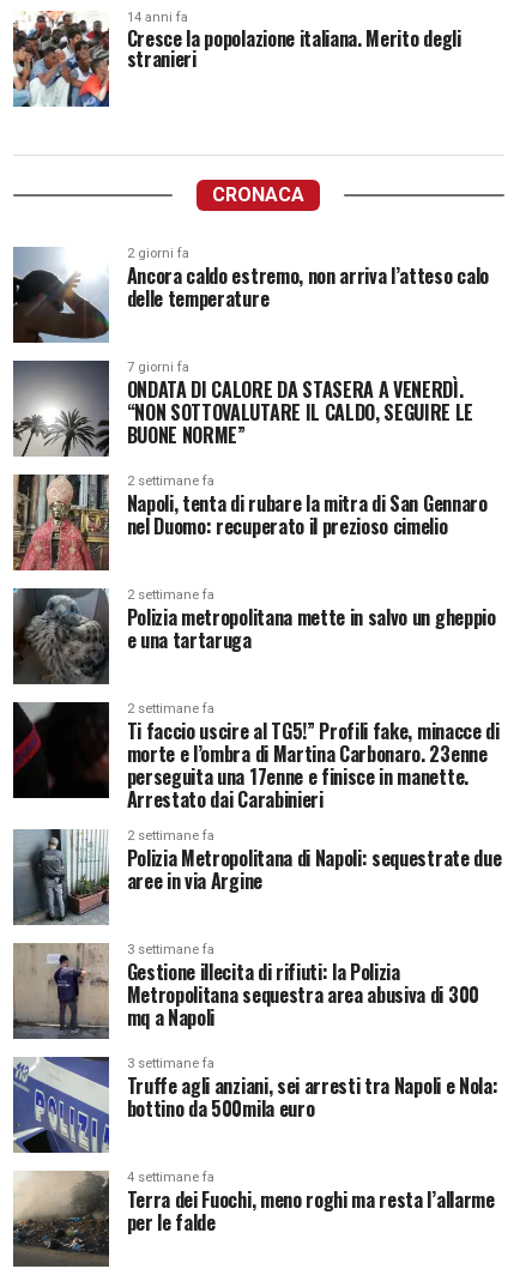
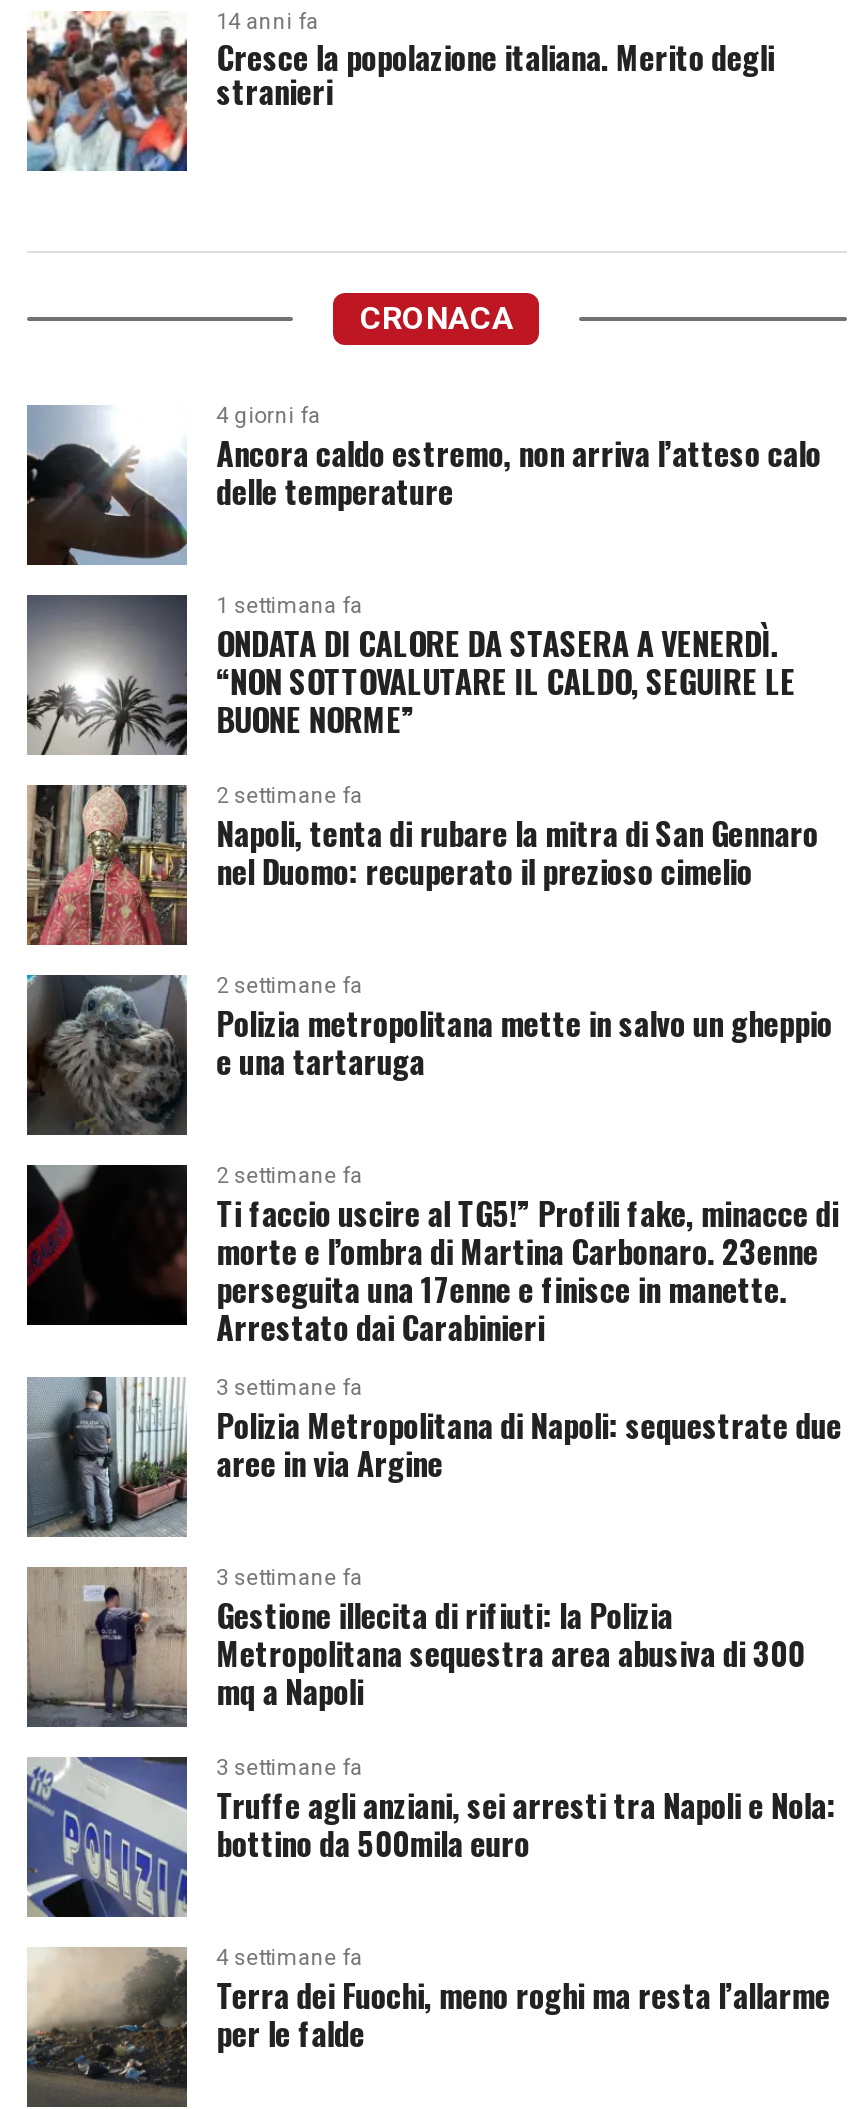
- 2 giorni fa
+ 4 giorni fa

- 7 giorni fa
+ 1 settimana fa

- 2 settimane fa
+ 3 settimane fa
